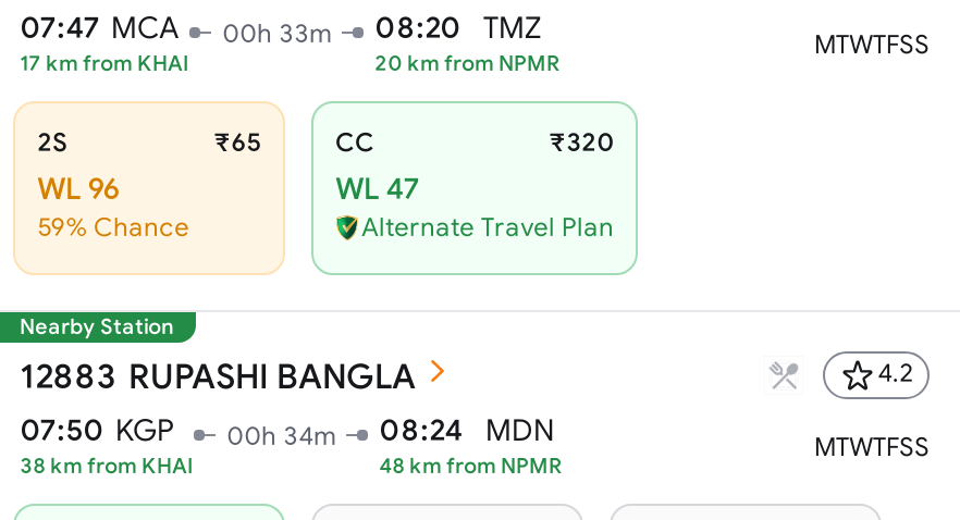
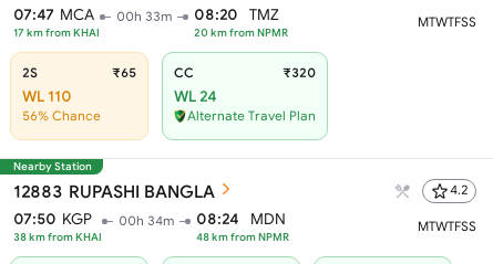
- WL 96
+ WL 110

- WL 47
+ WL 24

- 59% Chance
+ 56% Chance
